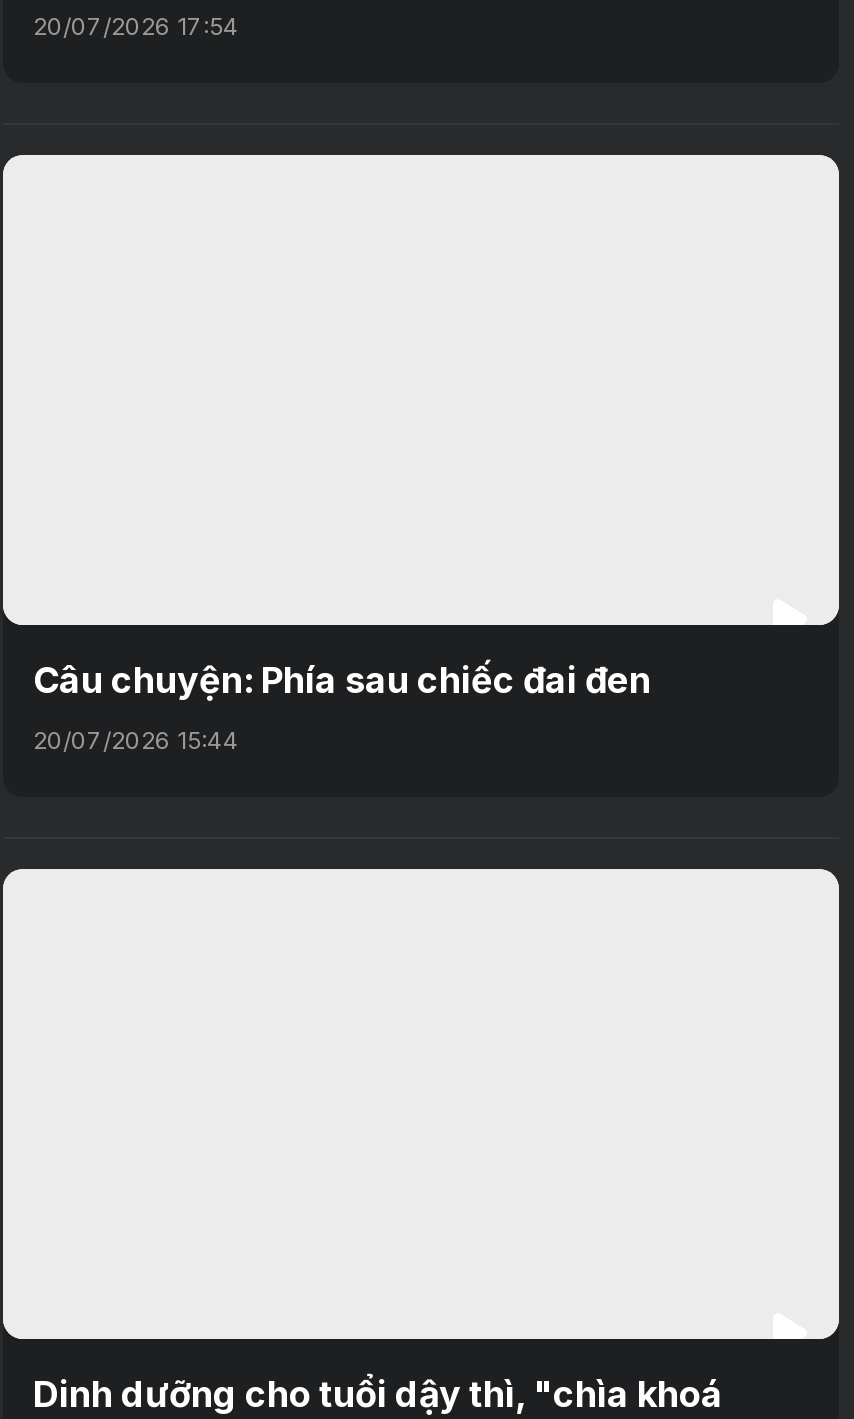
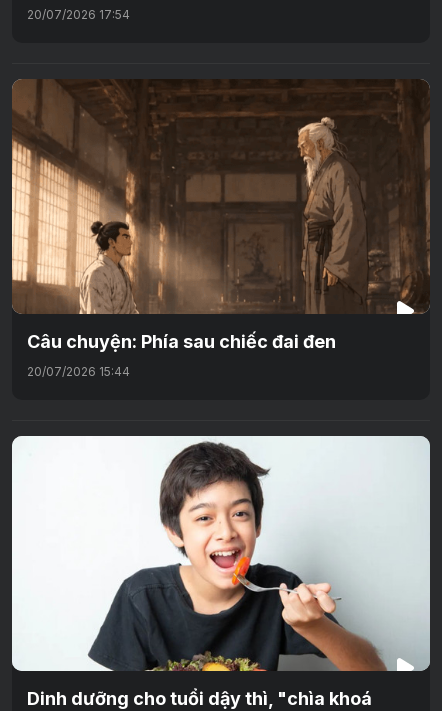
+ [image]

+ [image]
